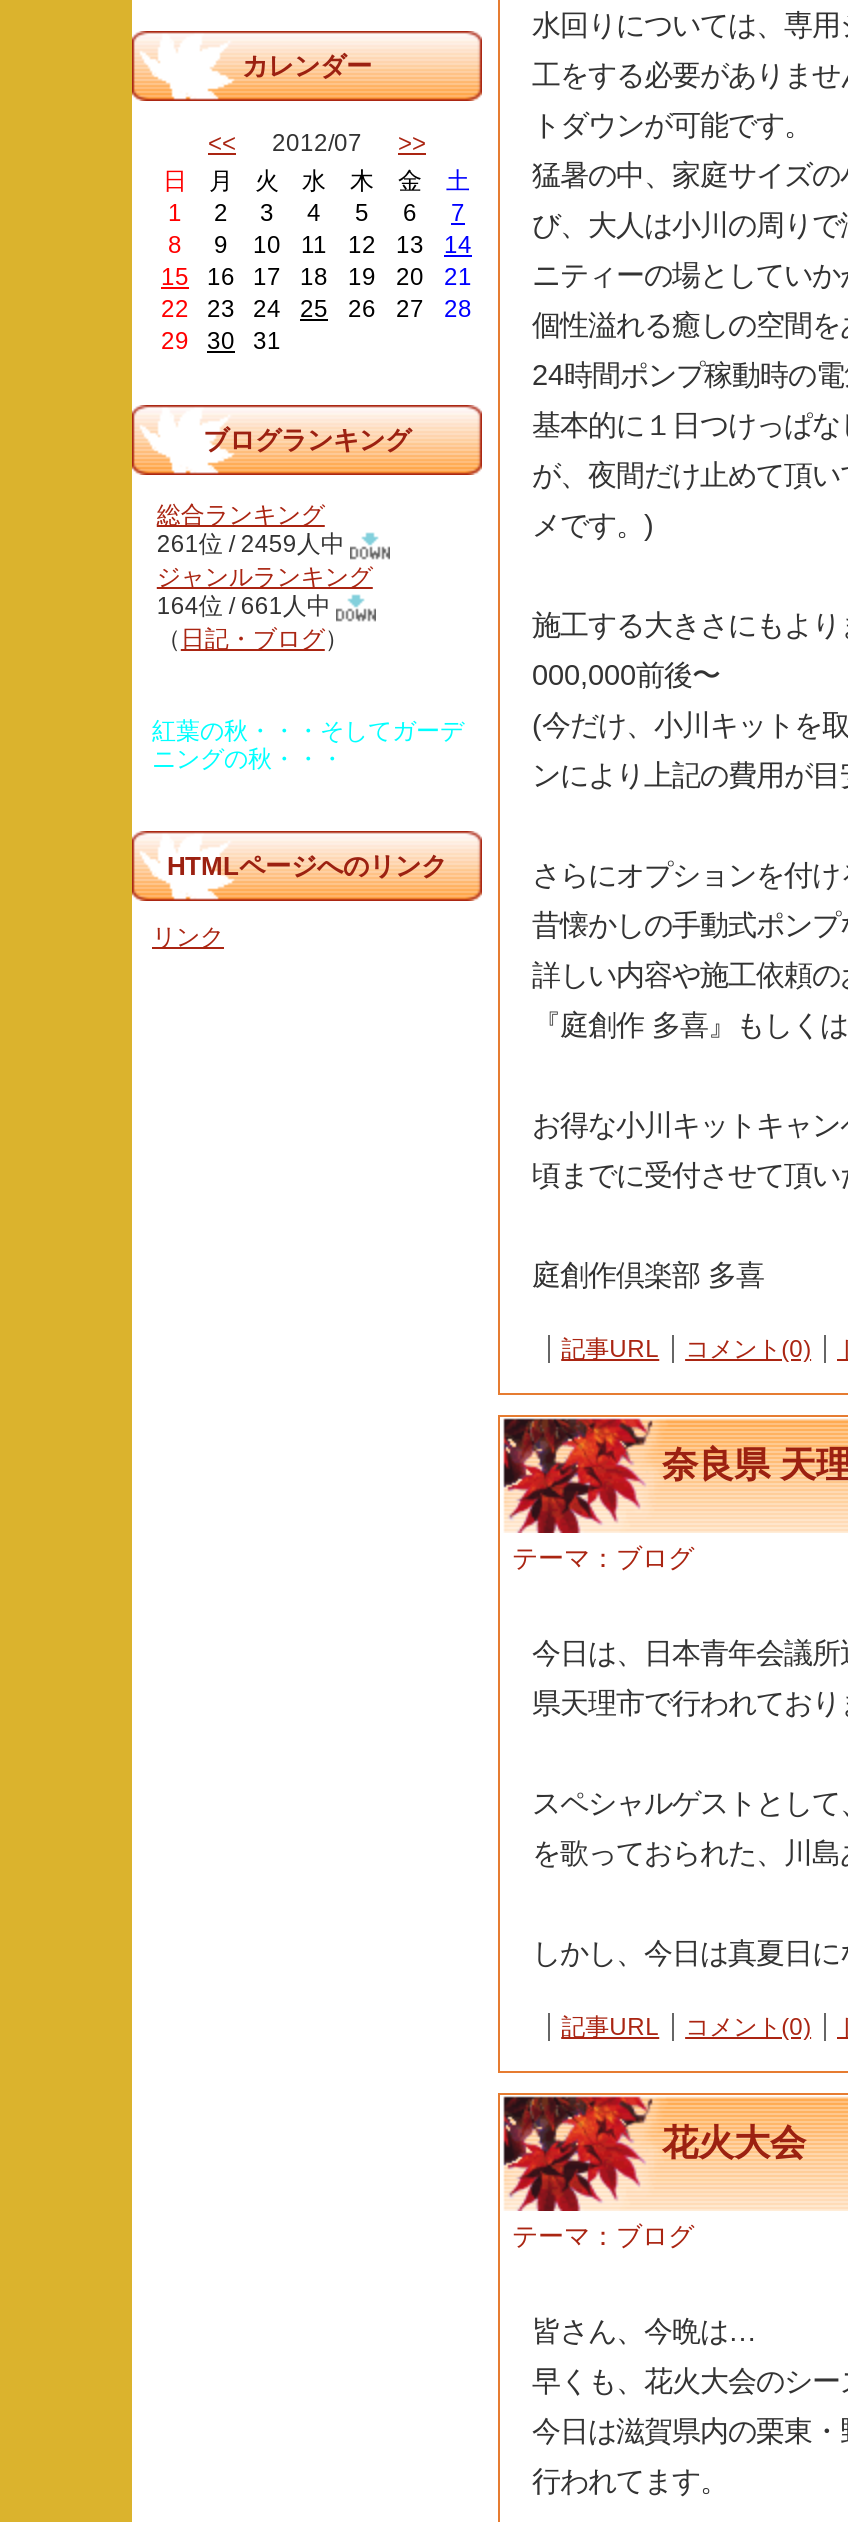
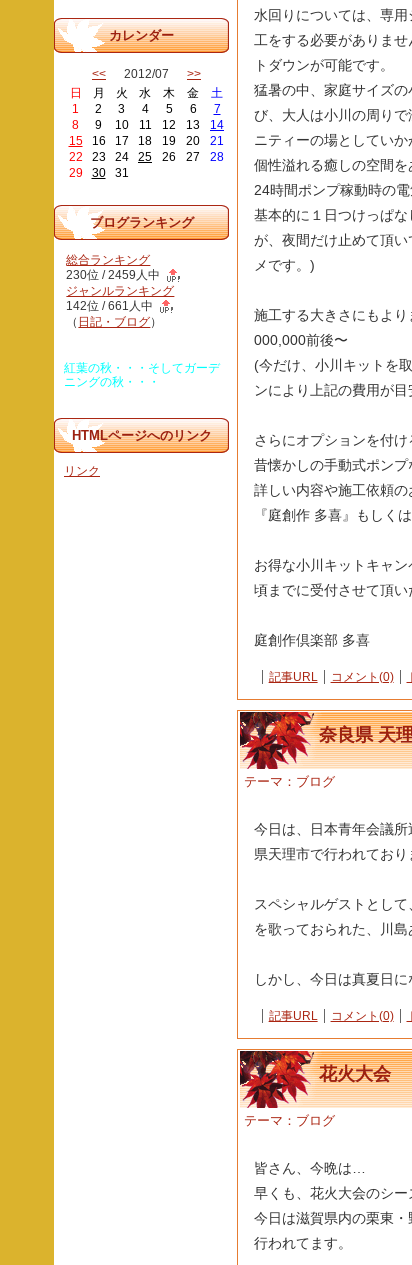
- 261位 / 2459人中
+ 230位 / 2459人中

- 164位 / 661人中
+ 142位 / 661人中
